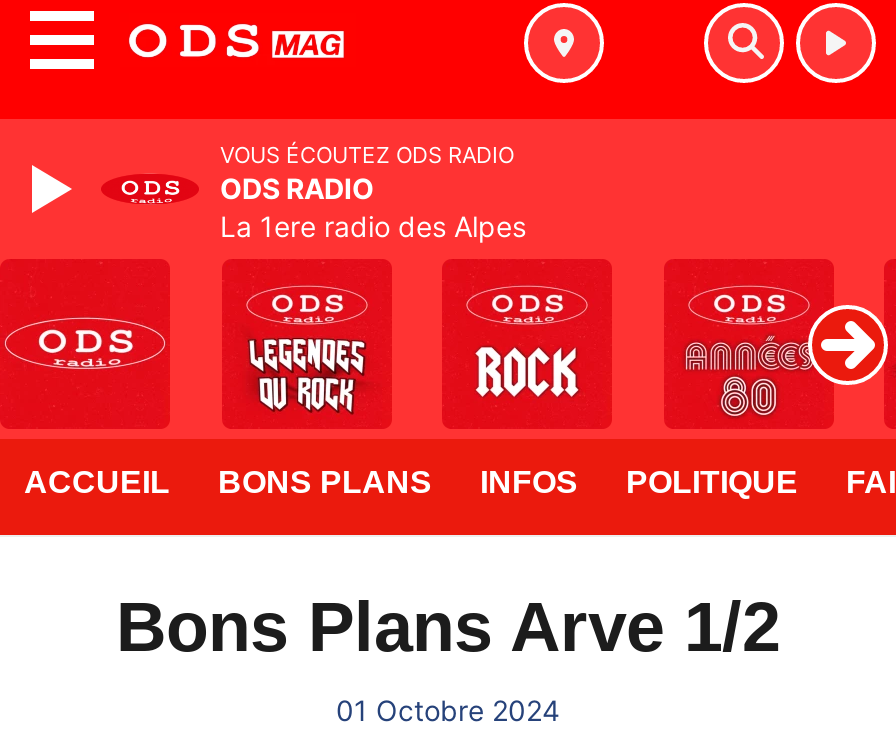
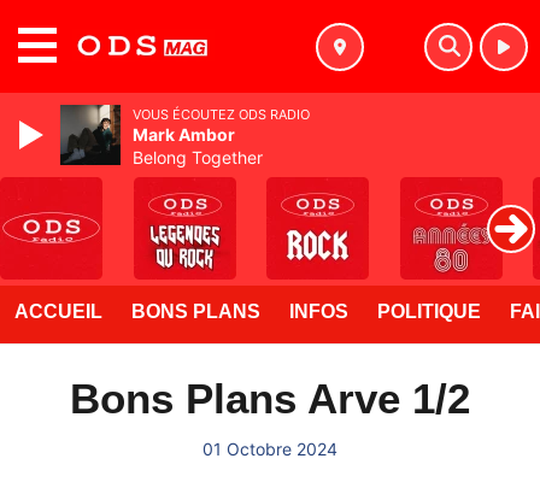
- [image]
- ODS RADIO
- La 1ere radio des Alpes
+ [image]
+ Mark Ambor
+ Belong Together
